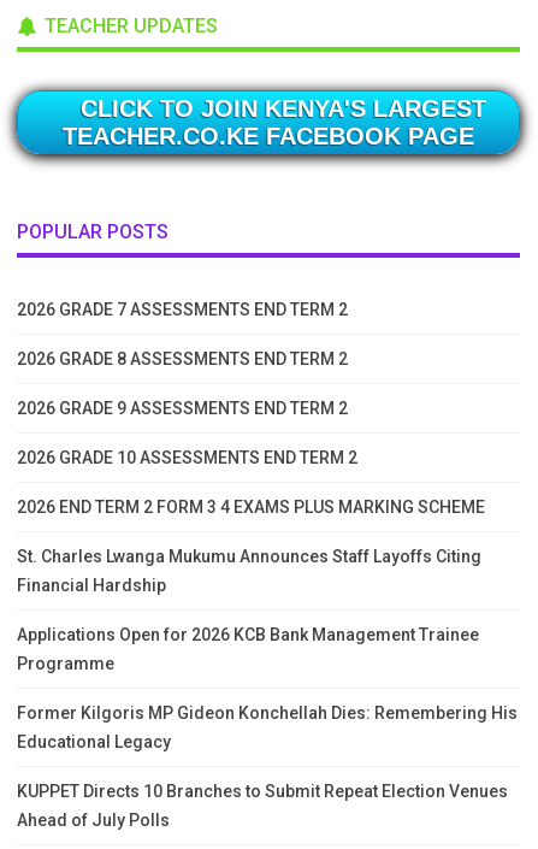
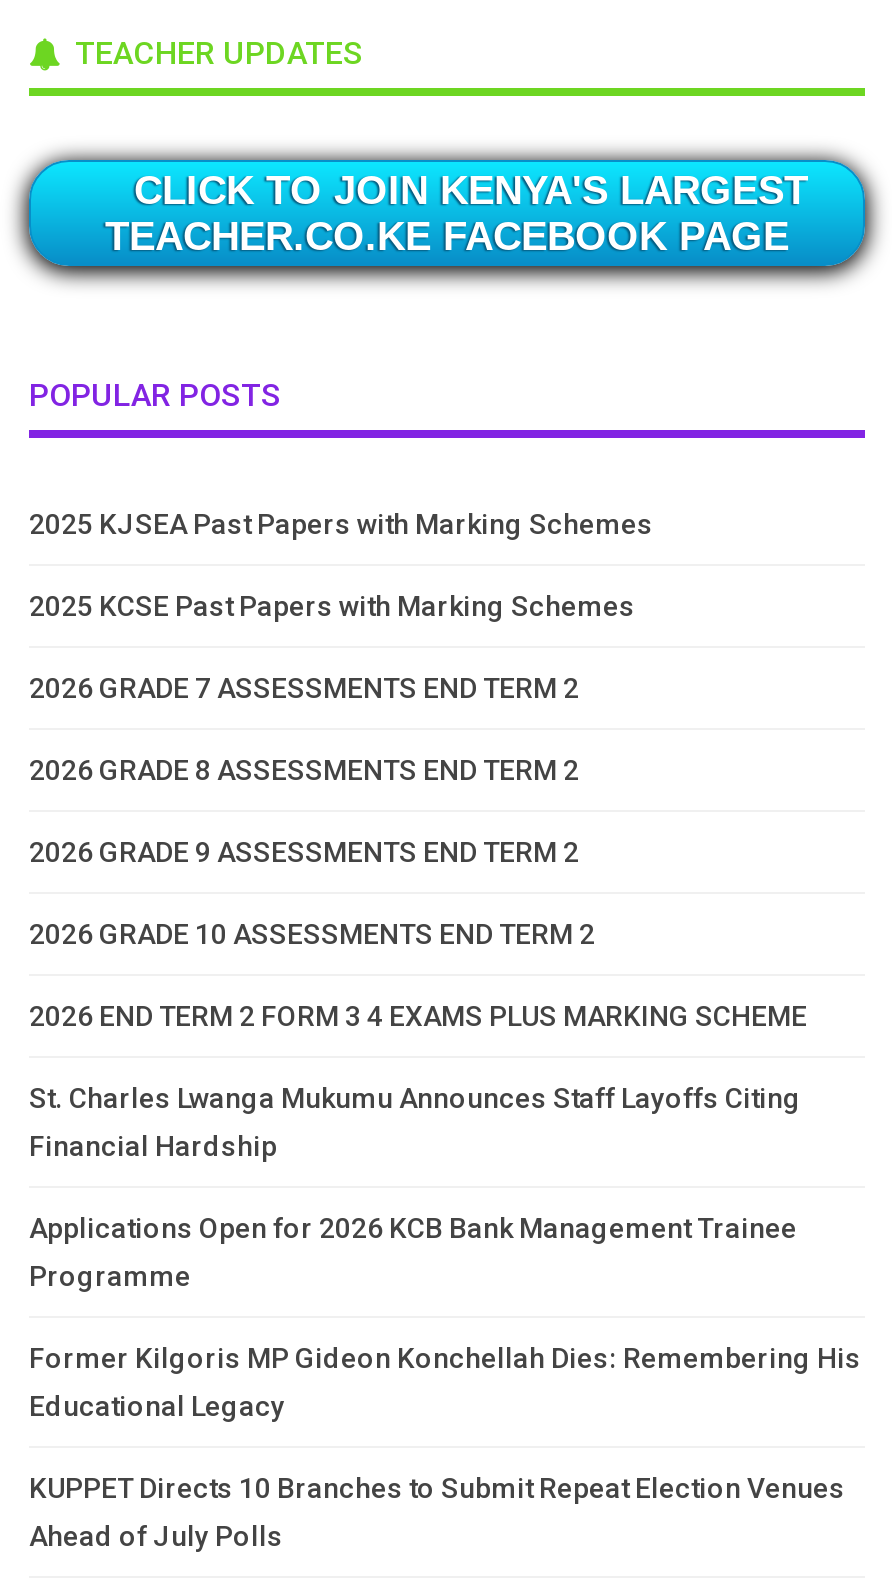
+ 2025 KJSEA Past Papers with Marking Schemes
+ 2025 KCSE Past Papers with Marking Schemes
